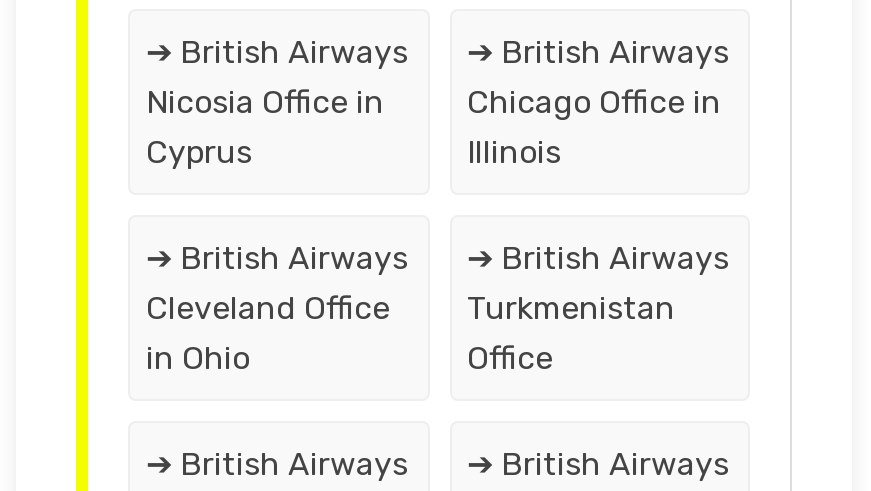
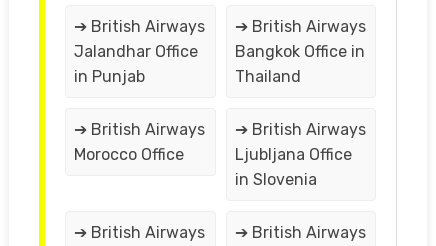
- Nicosia Office in
- Cyprus
+ Jalandhar Office
+ in Punjab

- Chicago Office in
- Illinois
+ Bangkok Office in
+ Thailand

- Cleveland Office
- in Ohio
+ Morocco Office

- Turkmenistan
- Office
+ Ljubljana Office
+ in Slovenia
